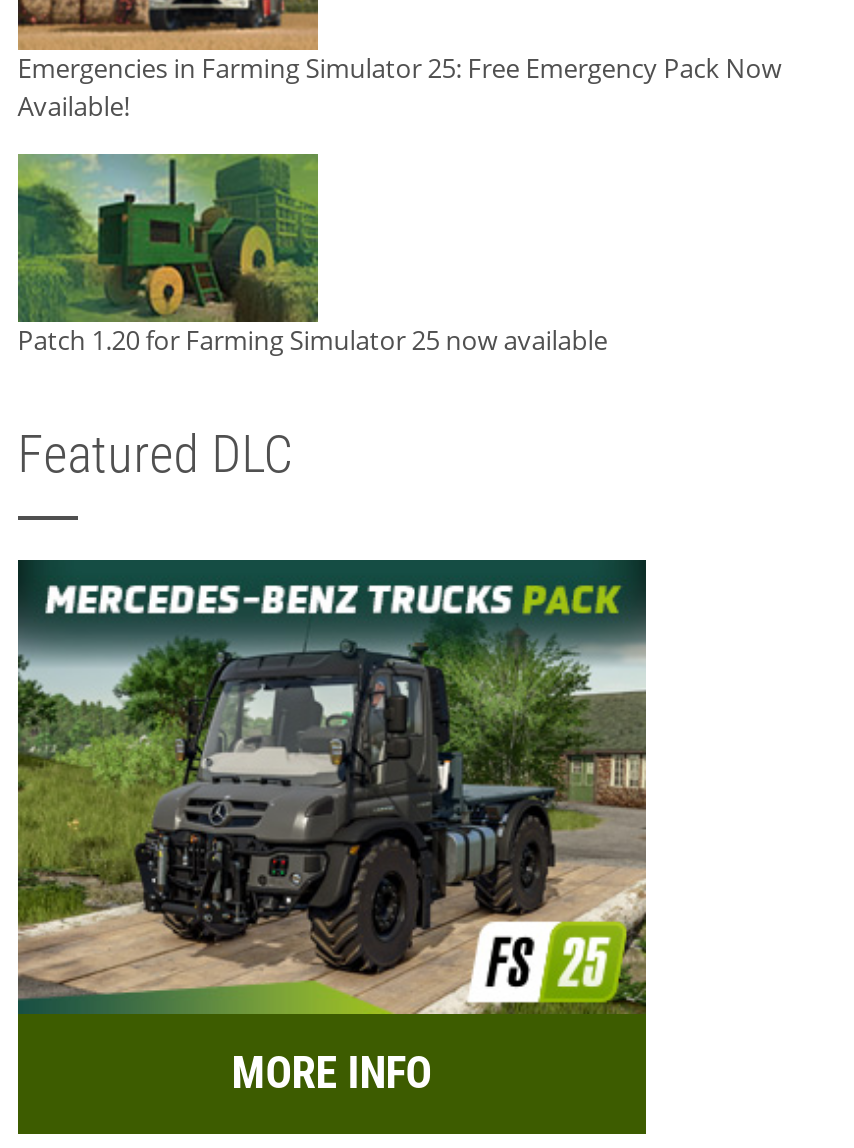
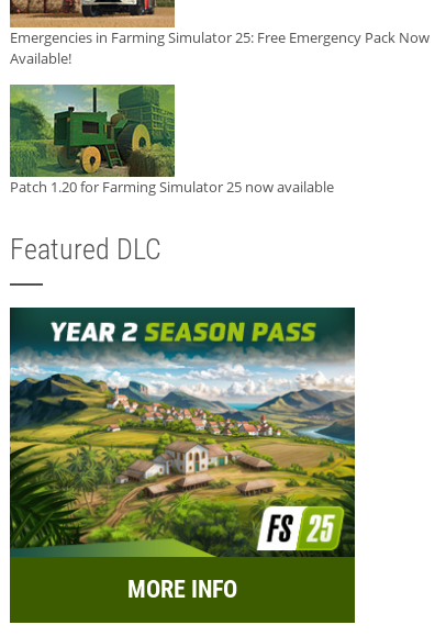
- [image]
+ [image]
